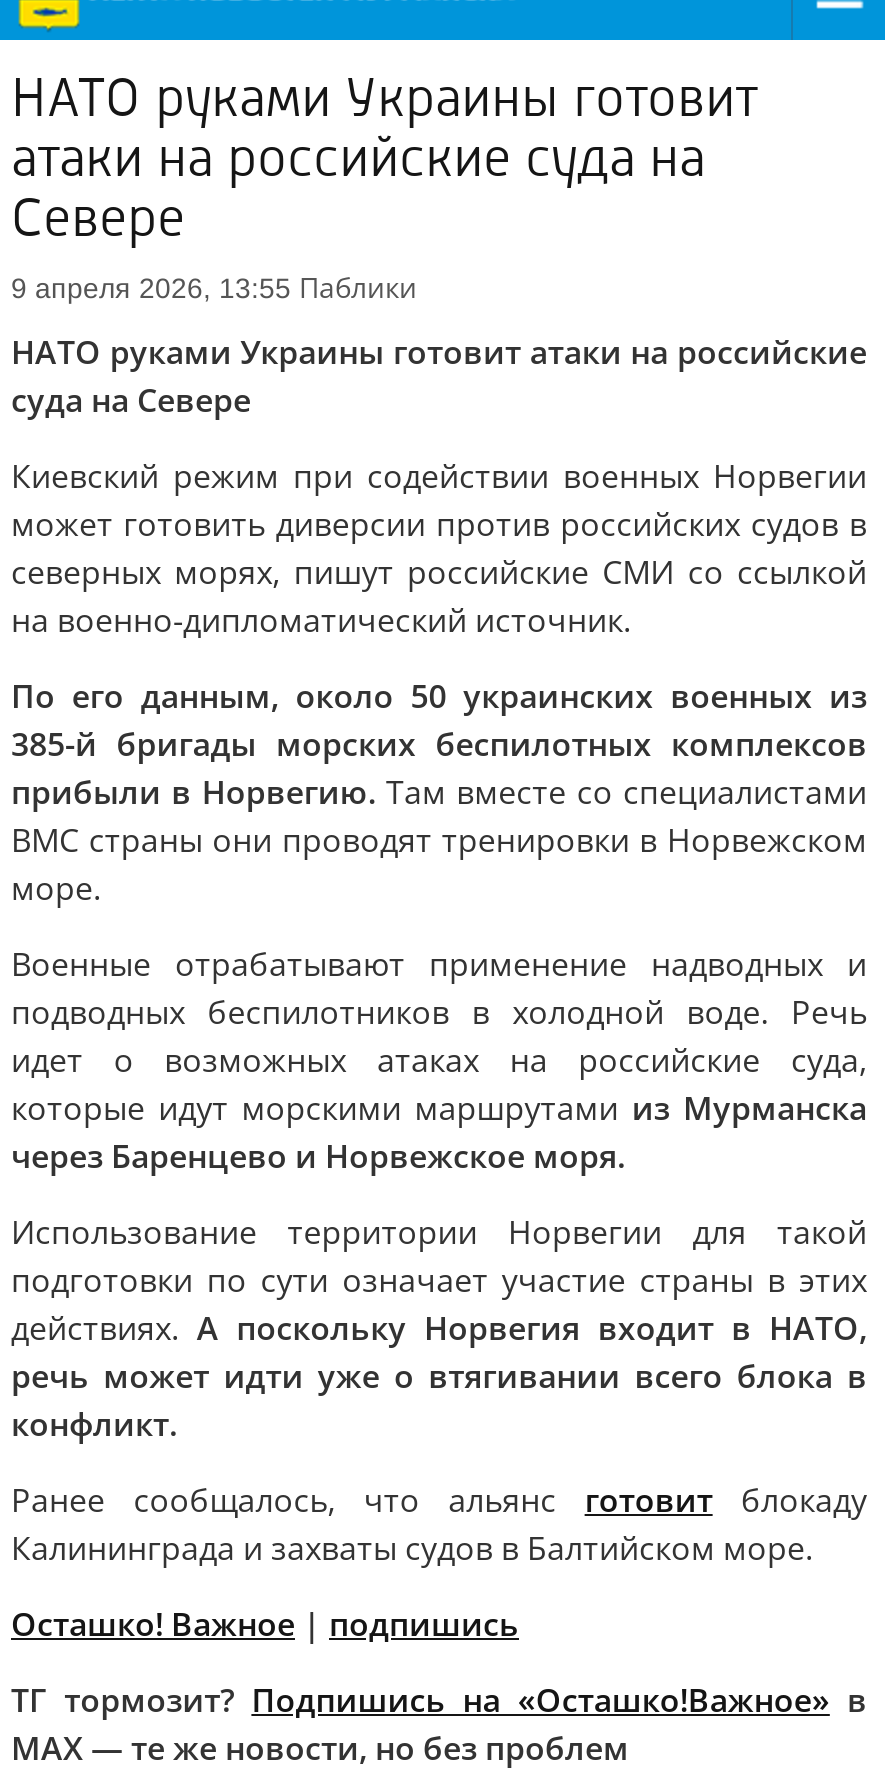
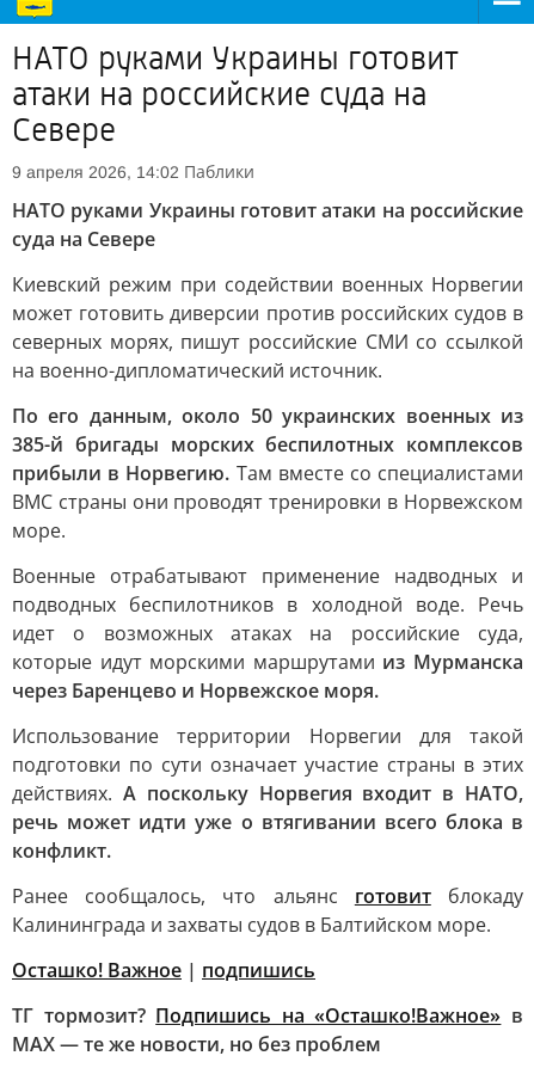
- 9 апреля 2026, 13:55 Паблики
+ 9 апреля 2026, 14:02 Паблики
